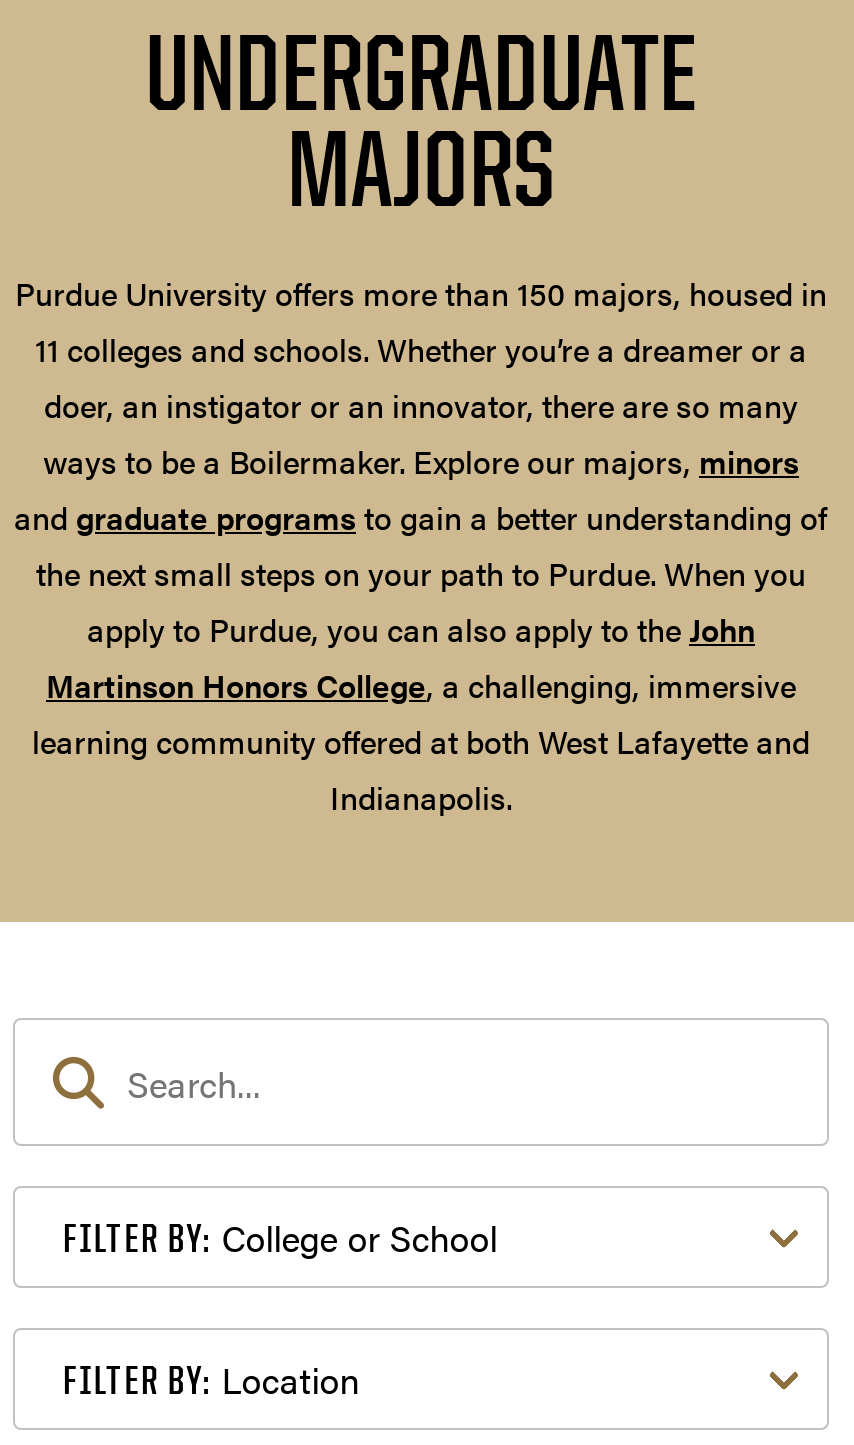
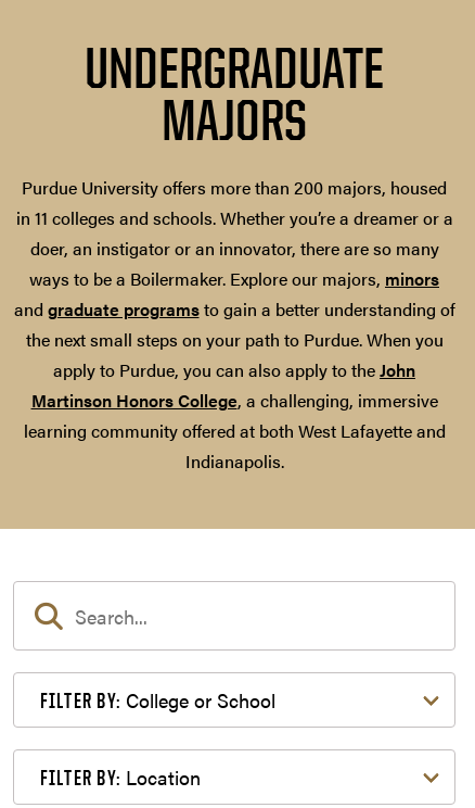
- Purdue University offers more than 150 majors, housed in
- 11 colleges and schools. Whether you’re a dreamer or a
+ Purdue University offers more than 200 majors, housed
+ in 11 colleges and schools. Whether you’re a dreamer or a
